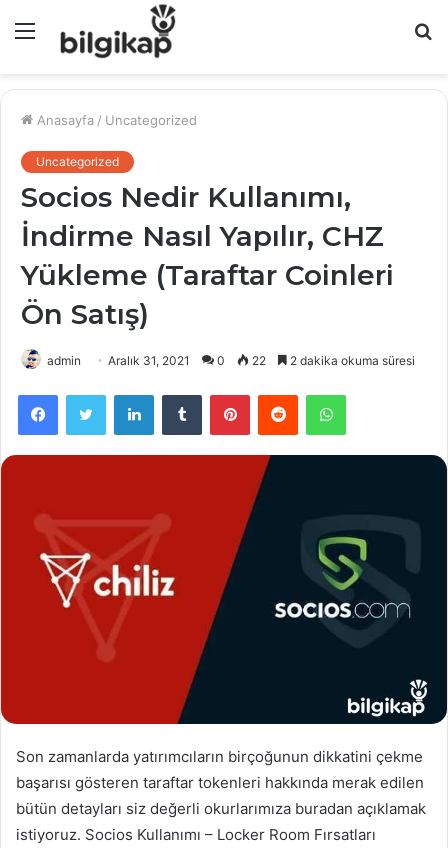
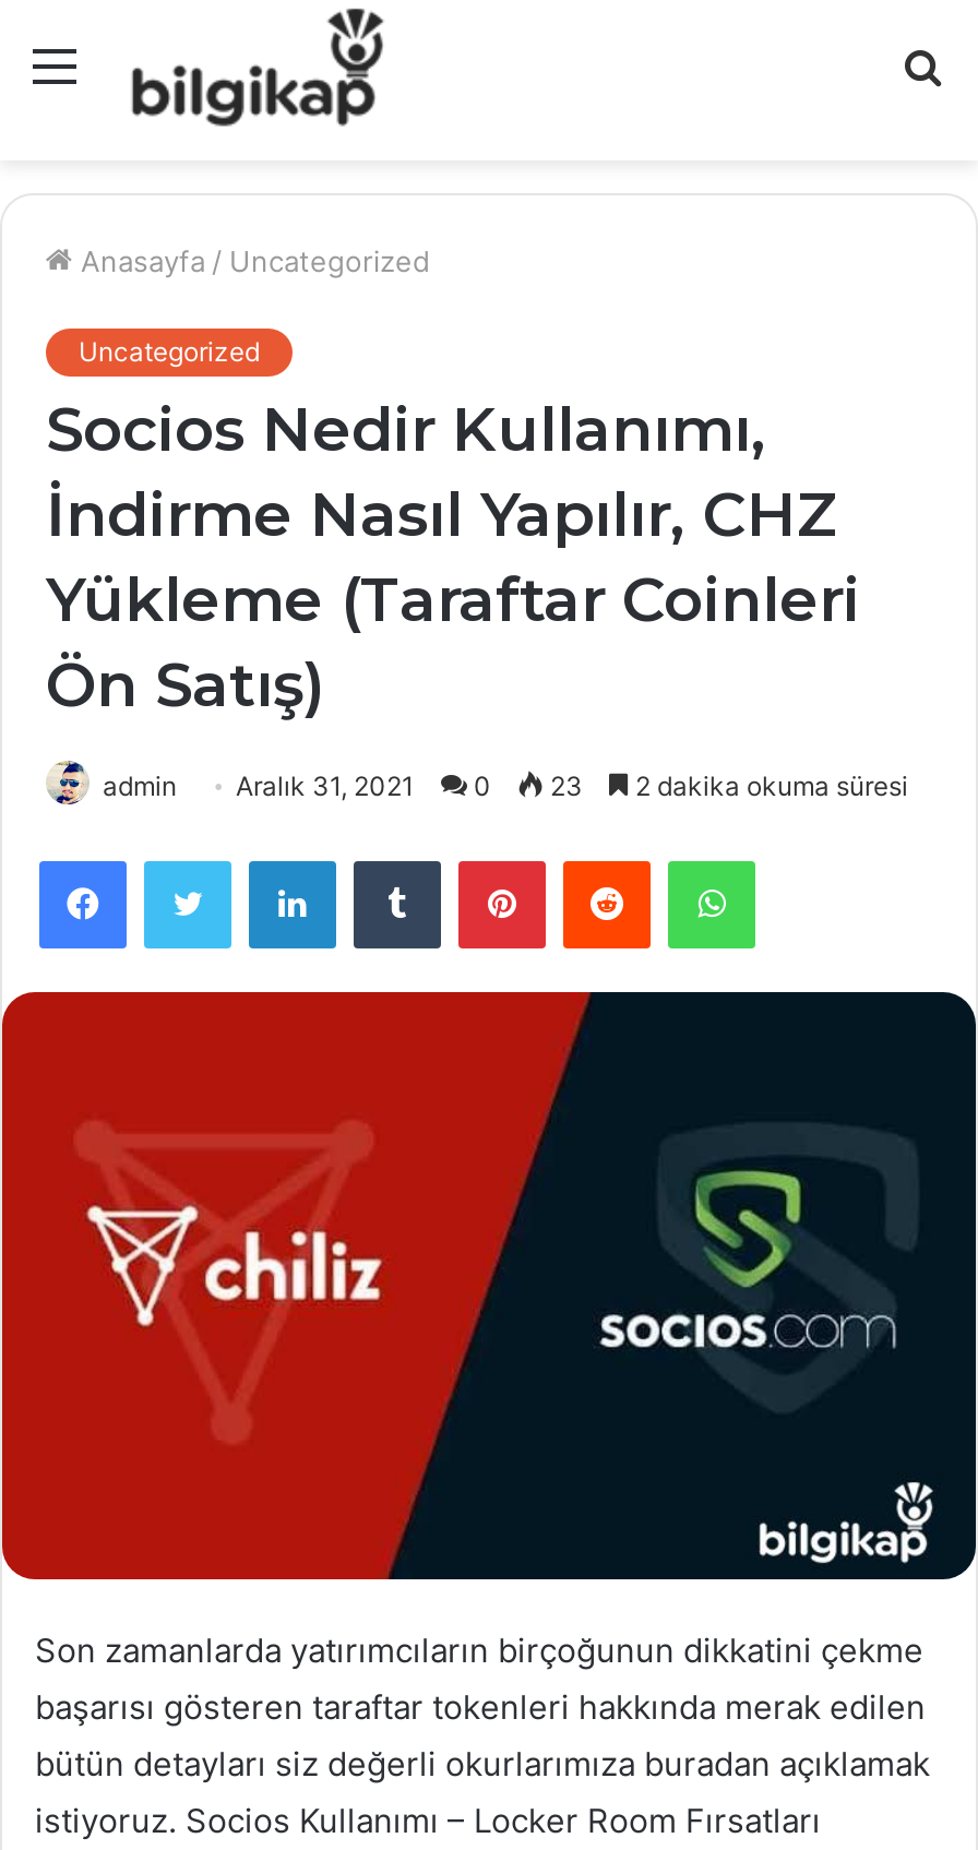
- admin Aralık 31, 2021 0 22 2 dakika okuma süresi
+ admin Aralık 31, 2021 0 23 2 dakika okuma süresi
